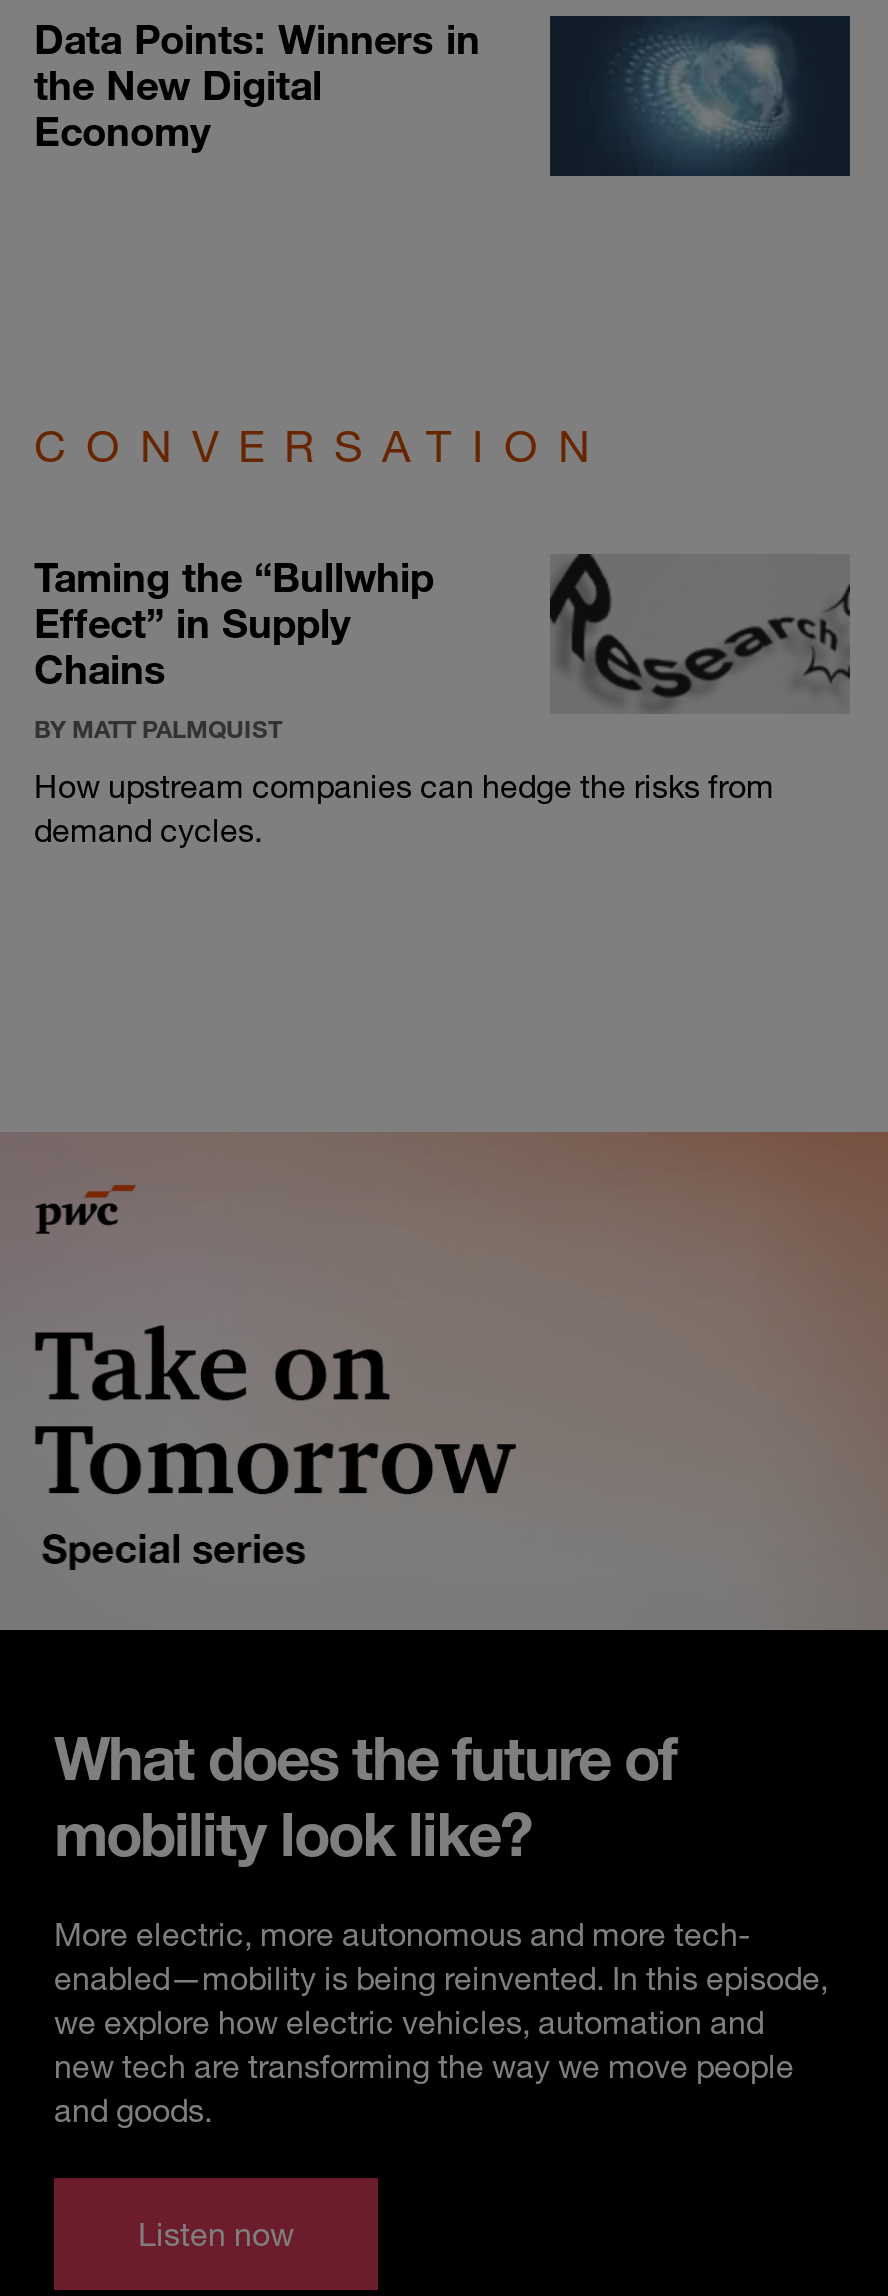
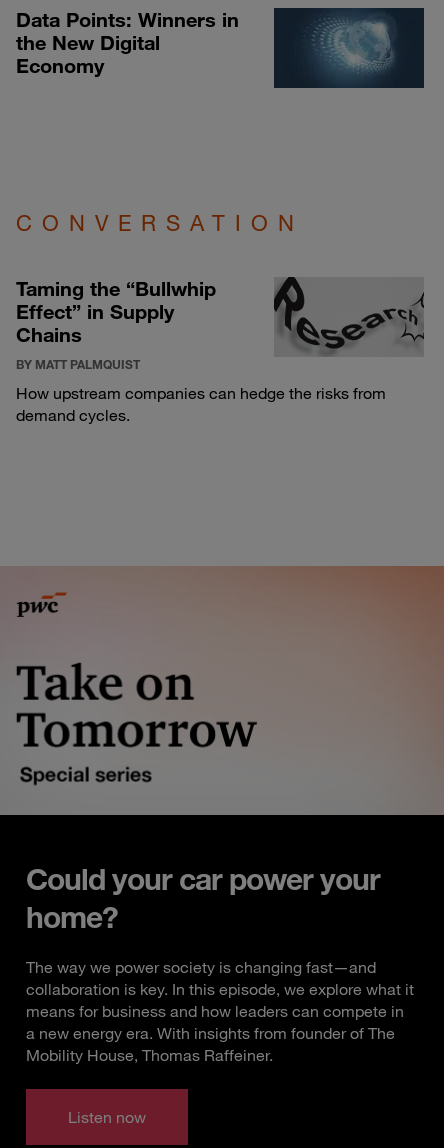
- What does the future of
- mobility look like?
+ Could your car power your
+ home?

- More electric, more autonomous and more tech-
- enabled—mobility is being reinvented. In this episode,
- we explore how electric vehicles, automation and
- new tech are transforming the way we move people
- and goods.
+ The way we power society is changing fast—and
+ collaboration is key. In this episode, we explore what it
+ means for business and how leaders can compete in
+ a new energy era. With insights from founder of The
+ Mobility House, Thomas Raffeiner.
